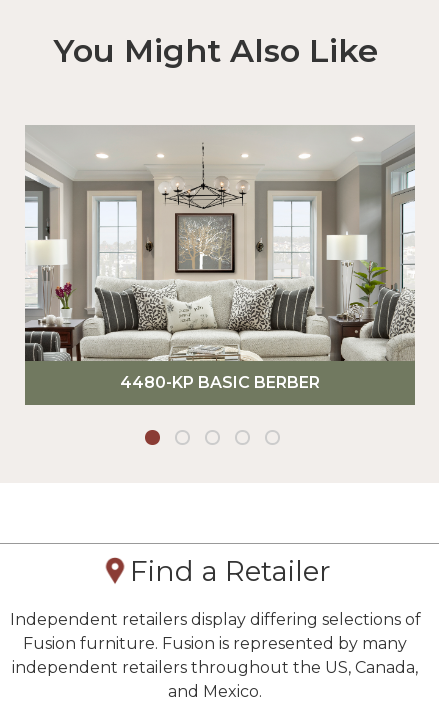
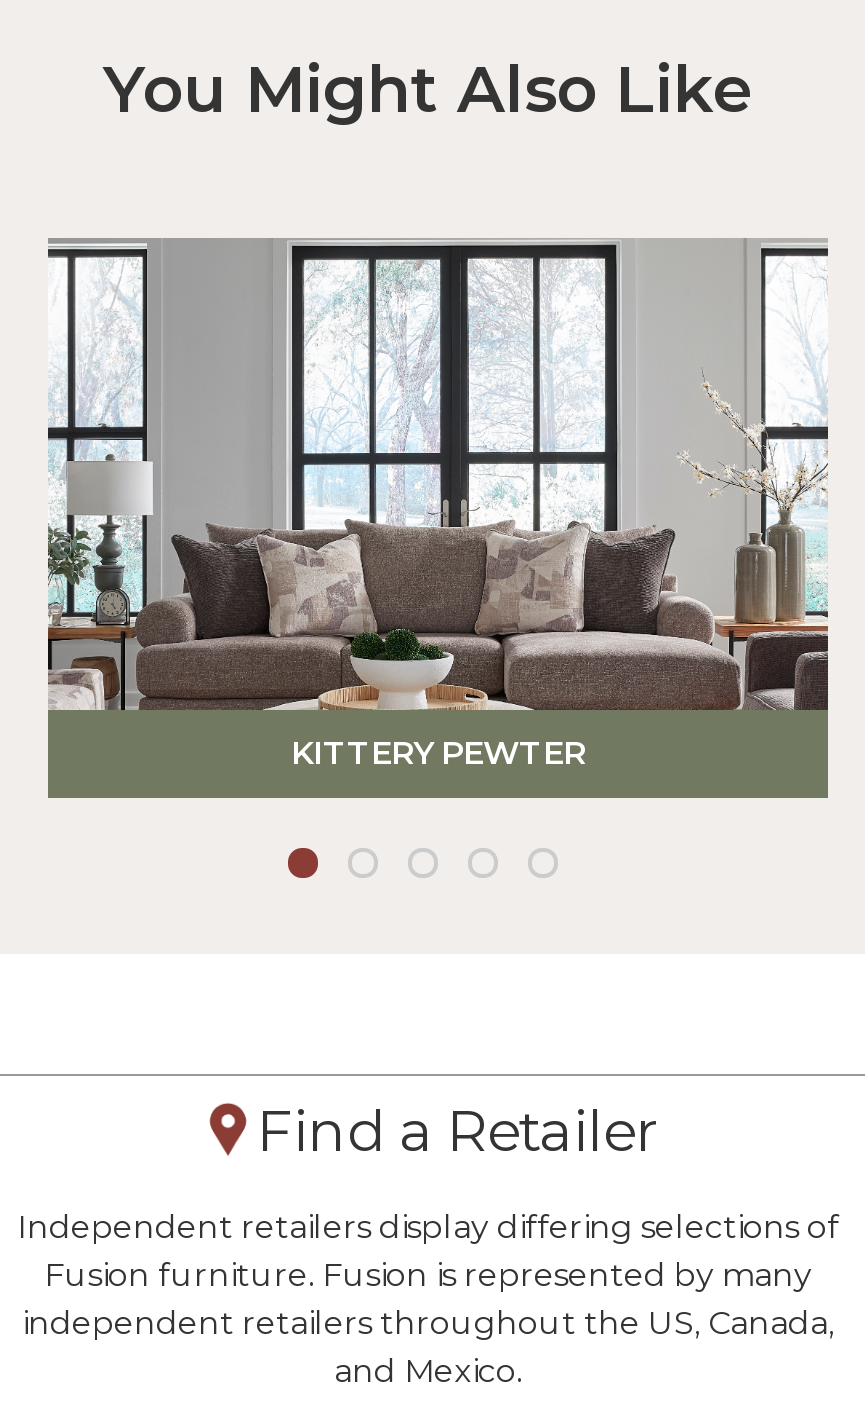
- [image]
- 4480-KP BASIC BERBER
+ [image]
+ KITTERY PEWTER
